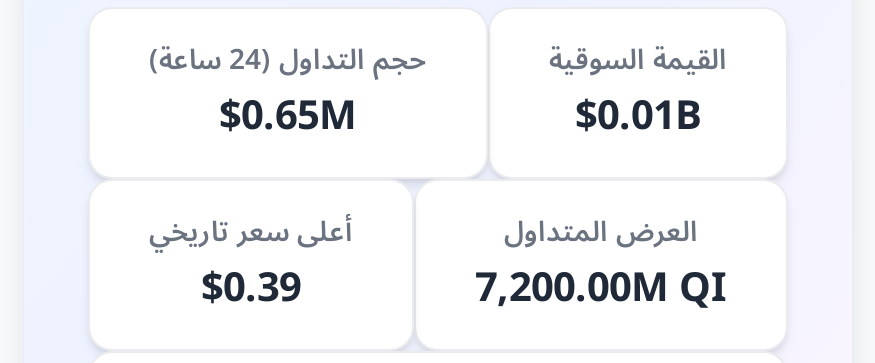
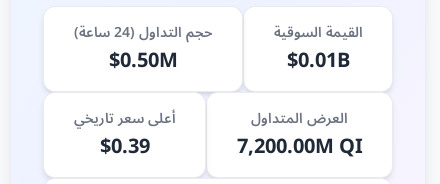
- $0.65M
+ $0.50M
